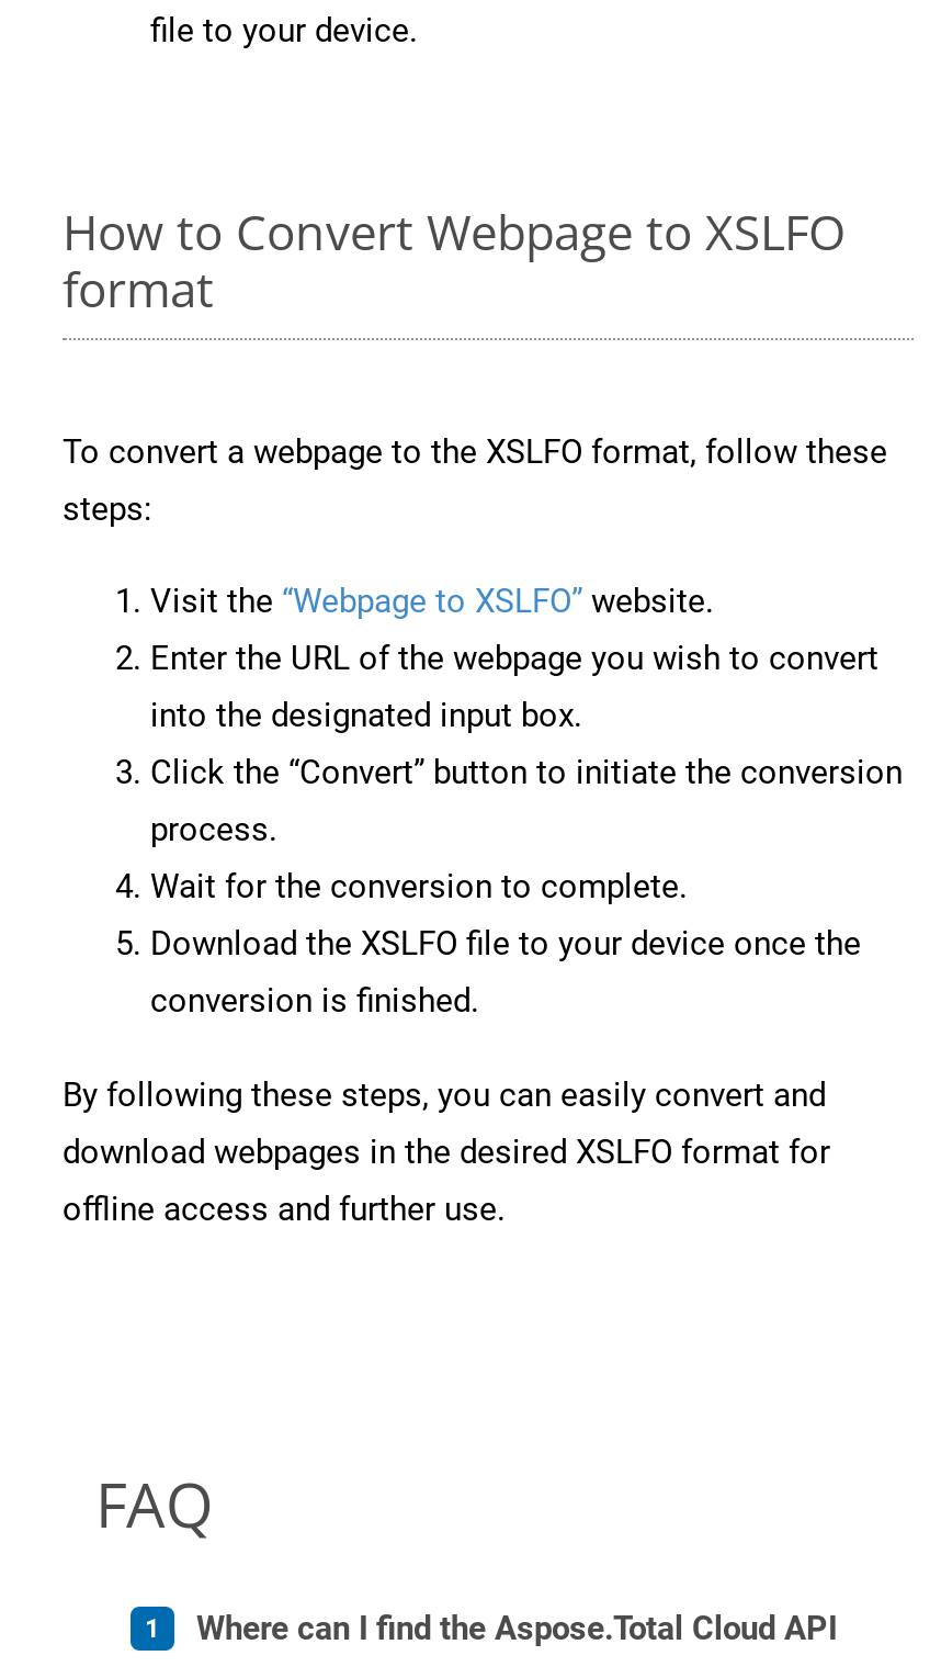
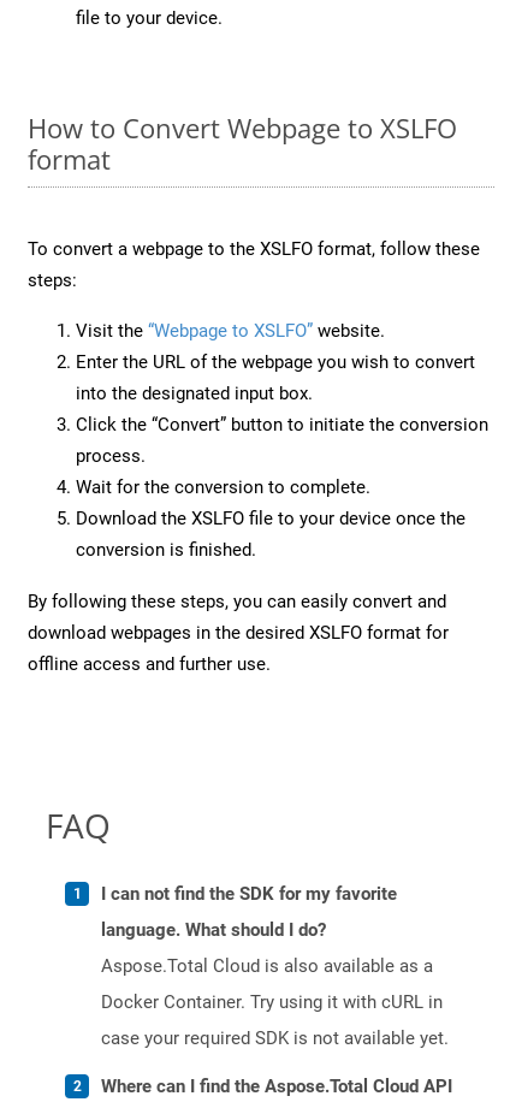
+ I can not find the SDK for my favorite
+ language. What should I do?
+ Aspose.Total Cloud is also available as a
+ Docker Container. Try using it with cURL in
+ case your required SDK is not available yet.
